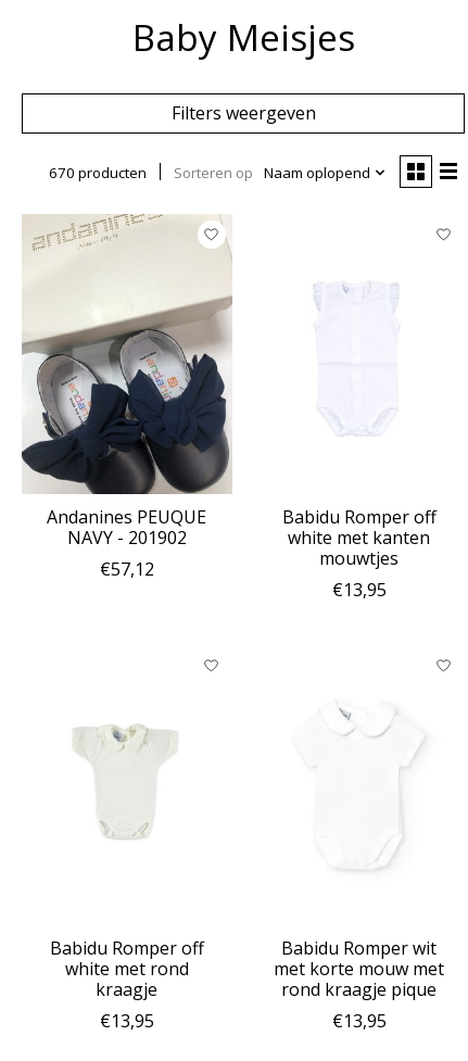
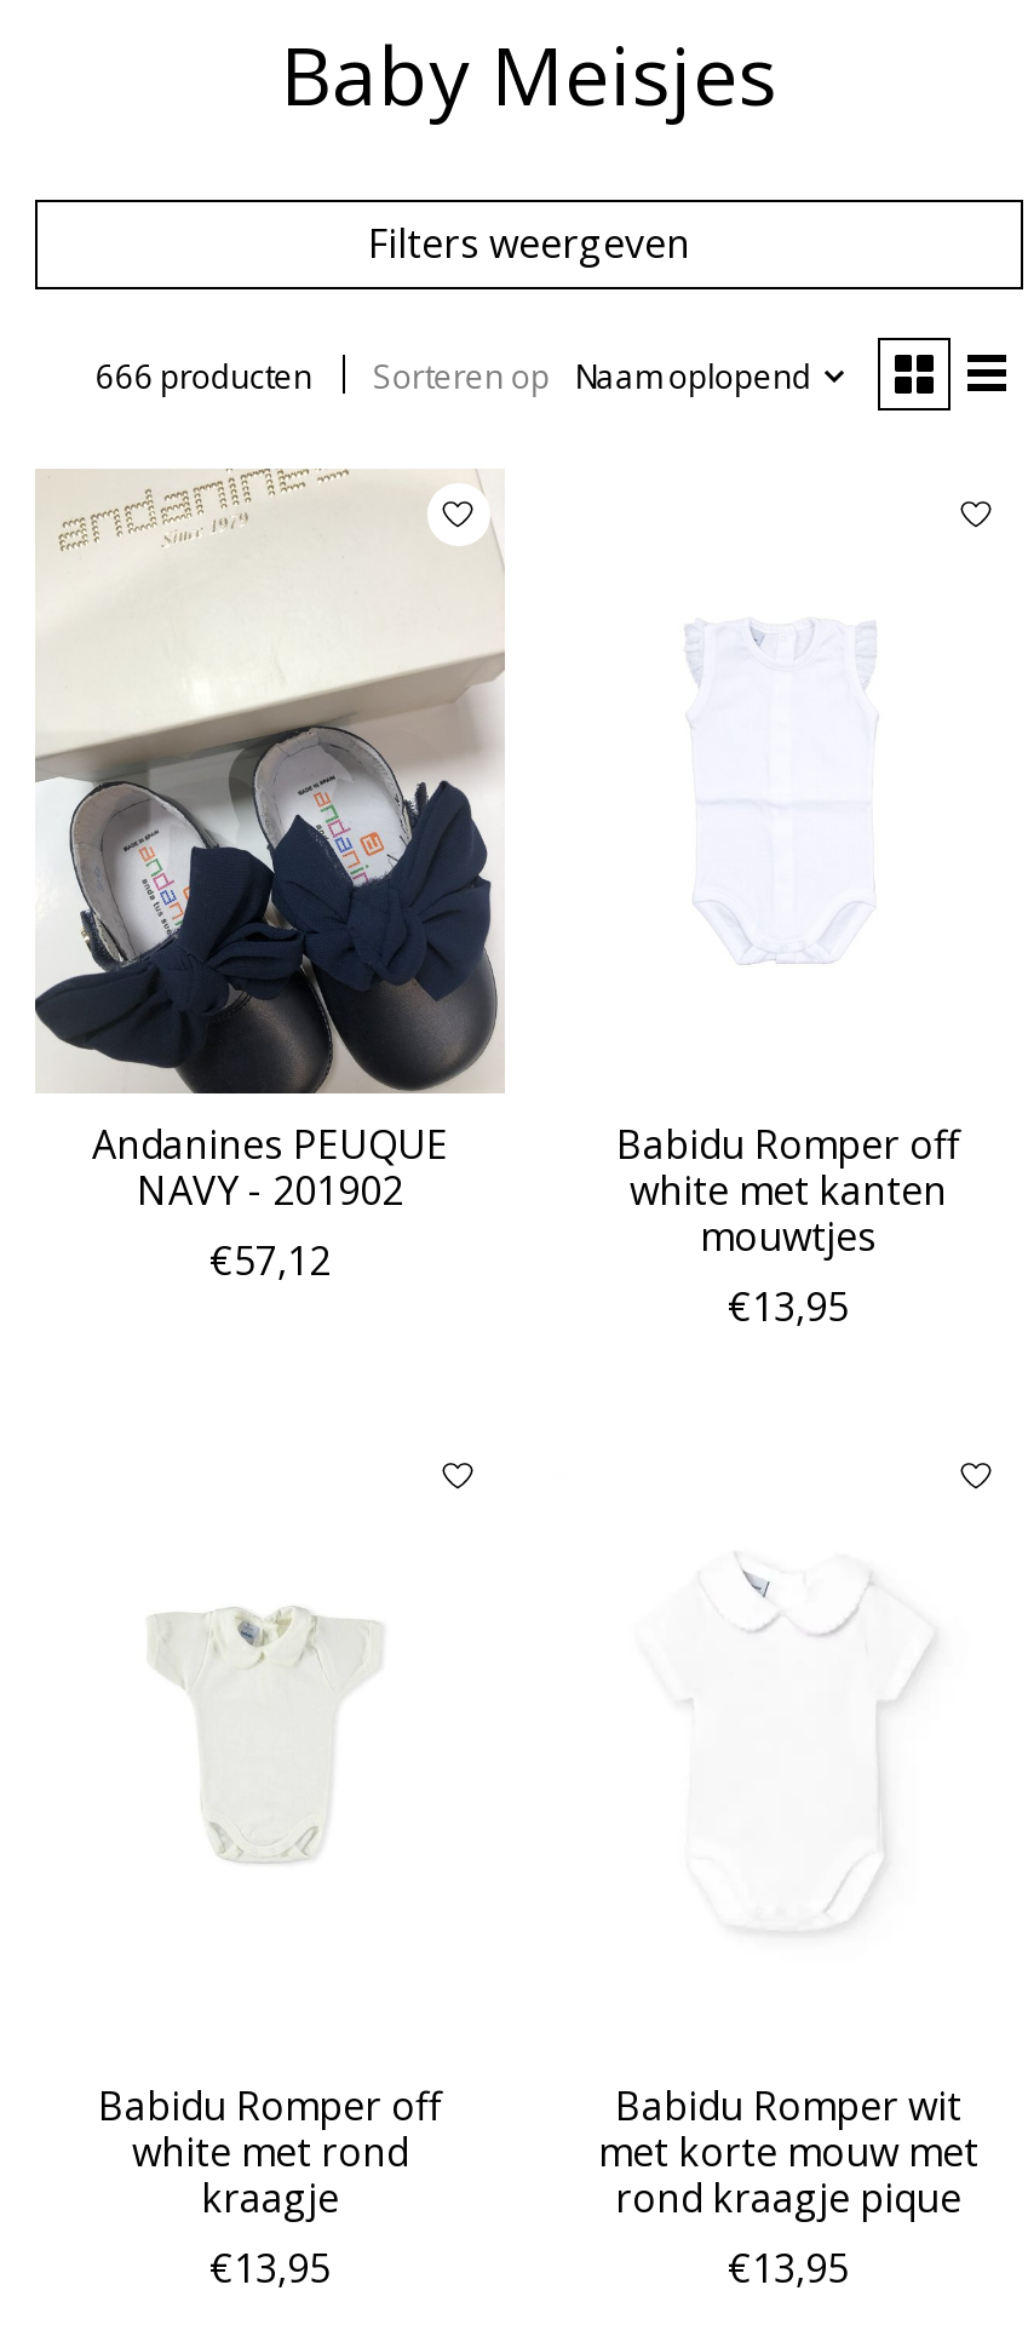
- 670 producten Sorteren op Naam oplopend
+ 666 producten Sorteren op Naam oplopend
